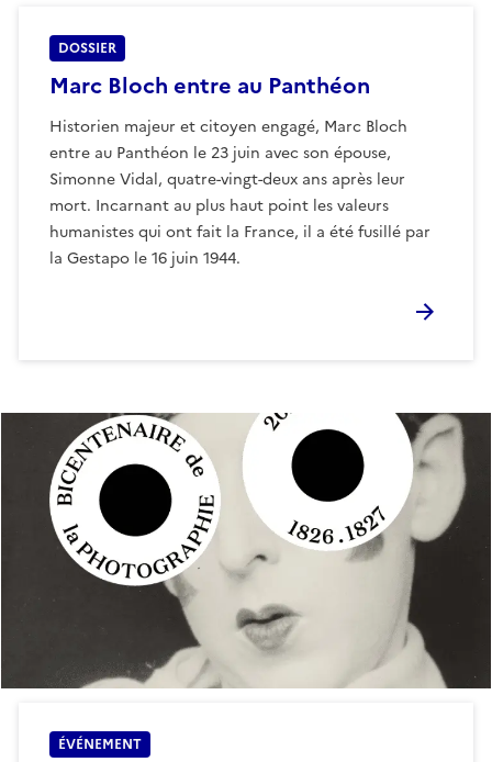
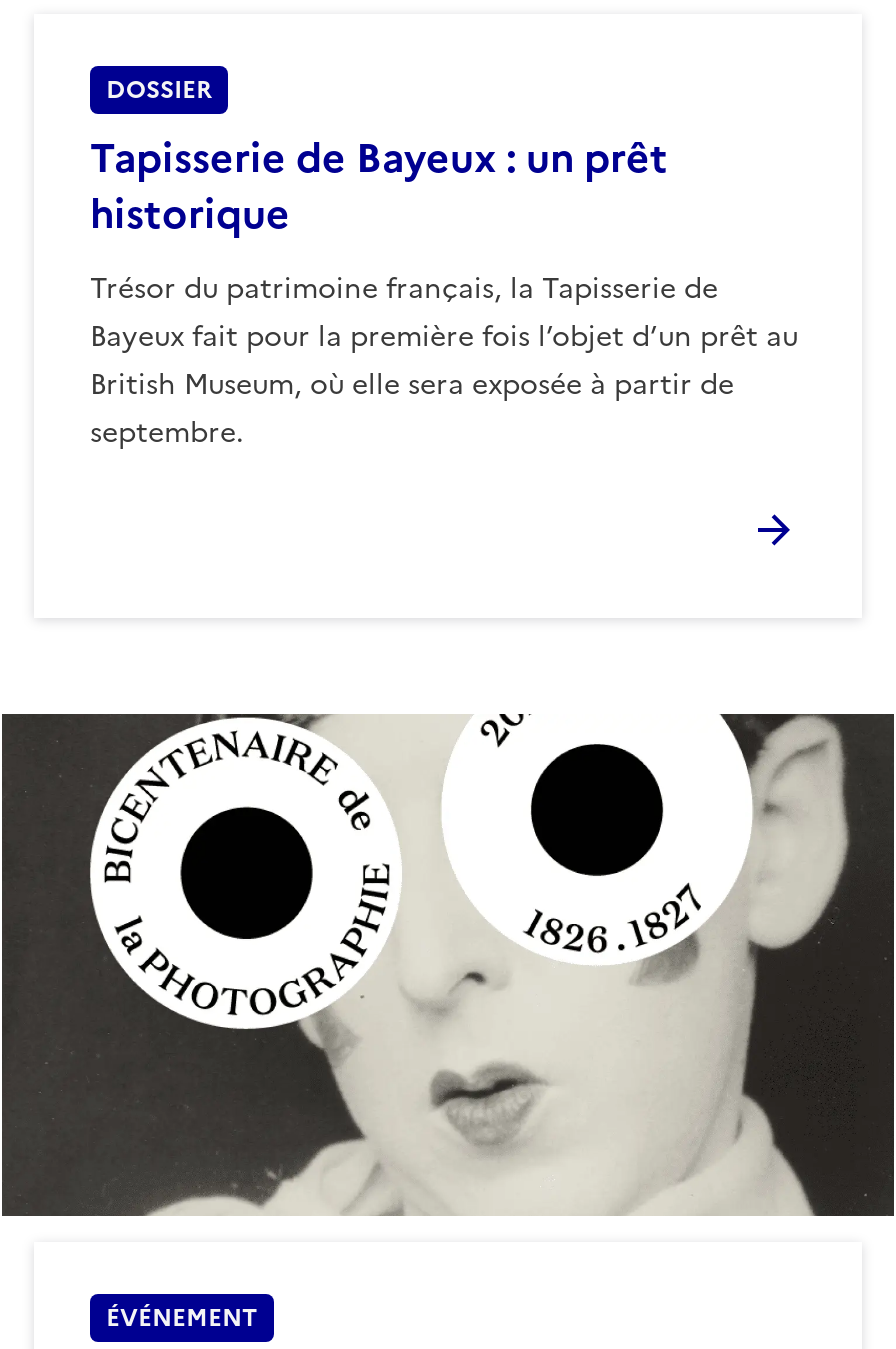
- Marc Bloch entre au Panthéon
- Historien majeur et citoyen engagé, Marc Bloch
- entre au Panthéon le 23 juin avec son épouse,
- Simonne Vidal, quatre-vingt-deux ans après leur
- mort. Incarnant au plus haut point les valeurs
- humanistes qui ont fait la France, il a été fusillé par
- la Gestapo le 16 juin 1944.
+ Tapisserie de Bayeux : un prêt
+ historique
+ Trésor du patrimoine français, la Tapisserie de
+ Bayeux fait pour la première fois l’objet d’un prêt au
+ British Museum, où elle sera exposée à partir de
+ septembre.
